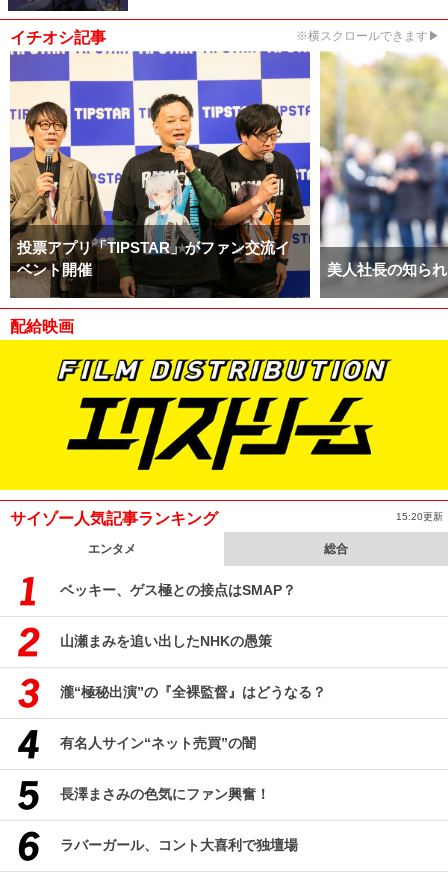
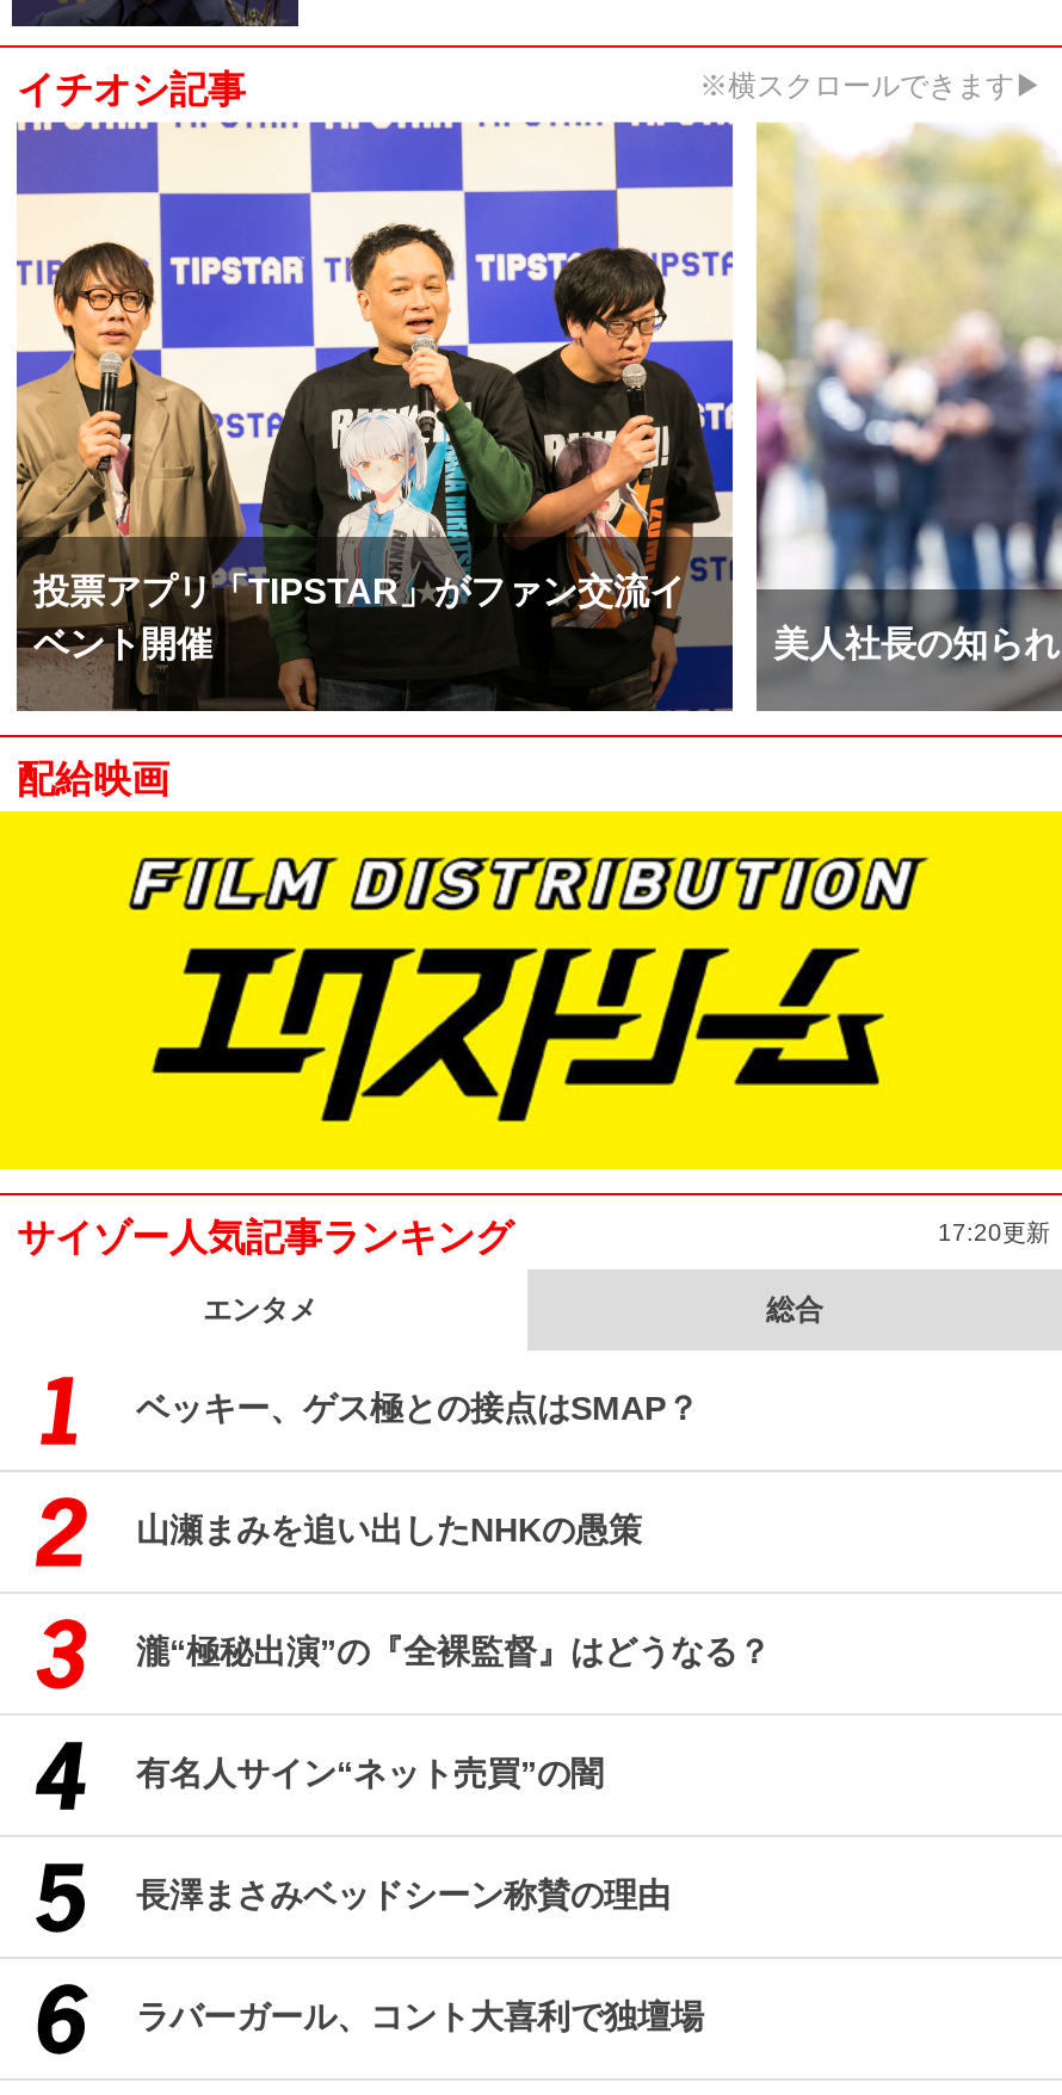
- 15:20更新
+ 17:20更新

- 長澤まさみの色気にファン興奮！
+ 長澤まさみベッドシーン称賛の理由
